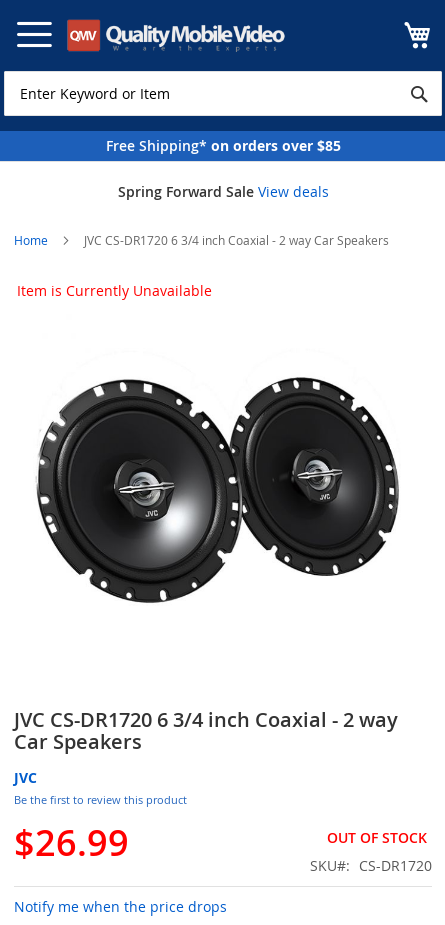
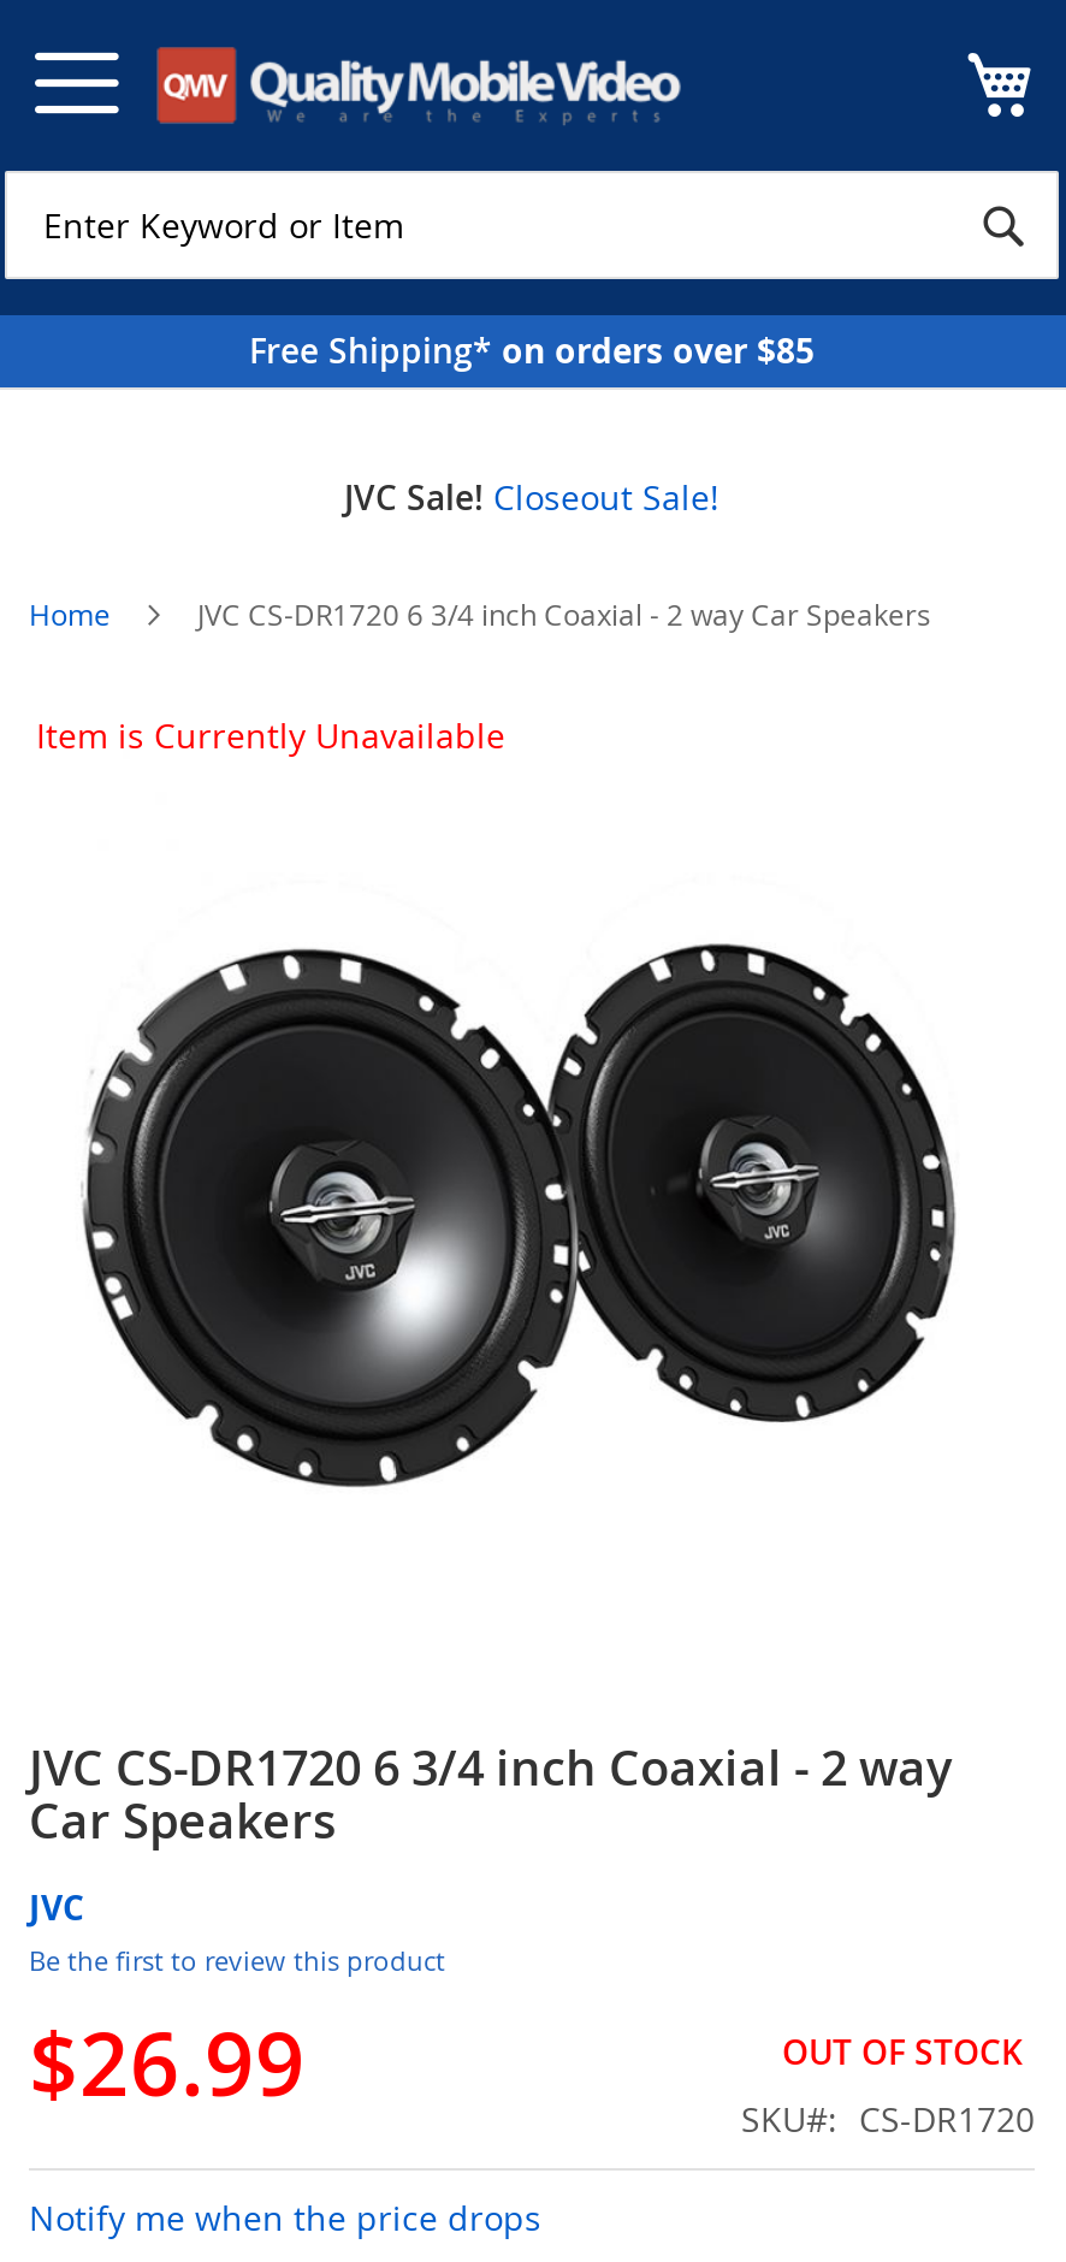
- Spring Forward Sale View deals
+ JVC Sale! Closeout Sale!
